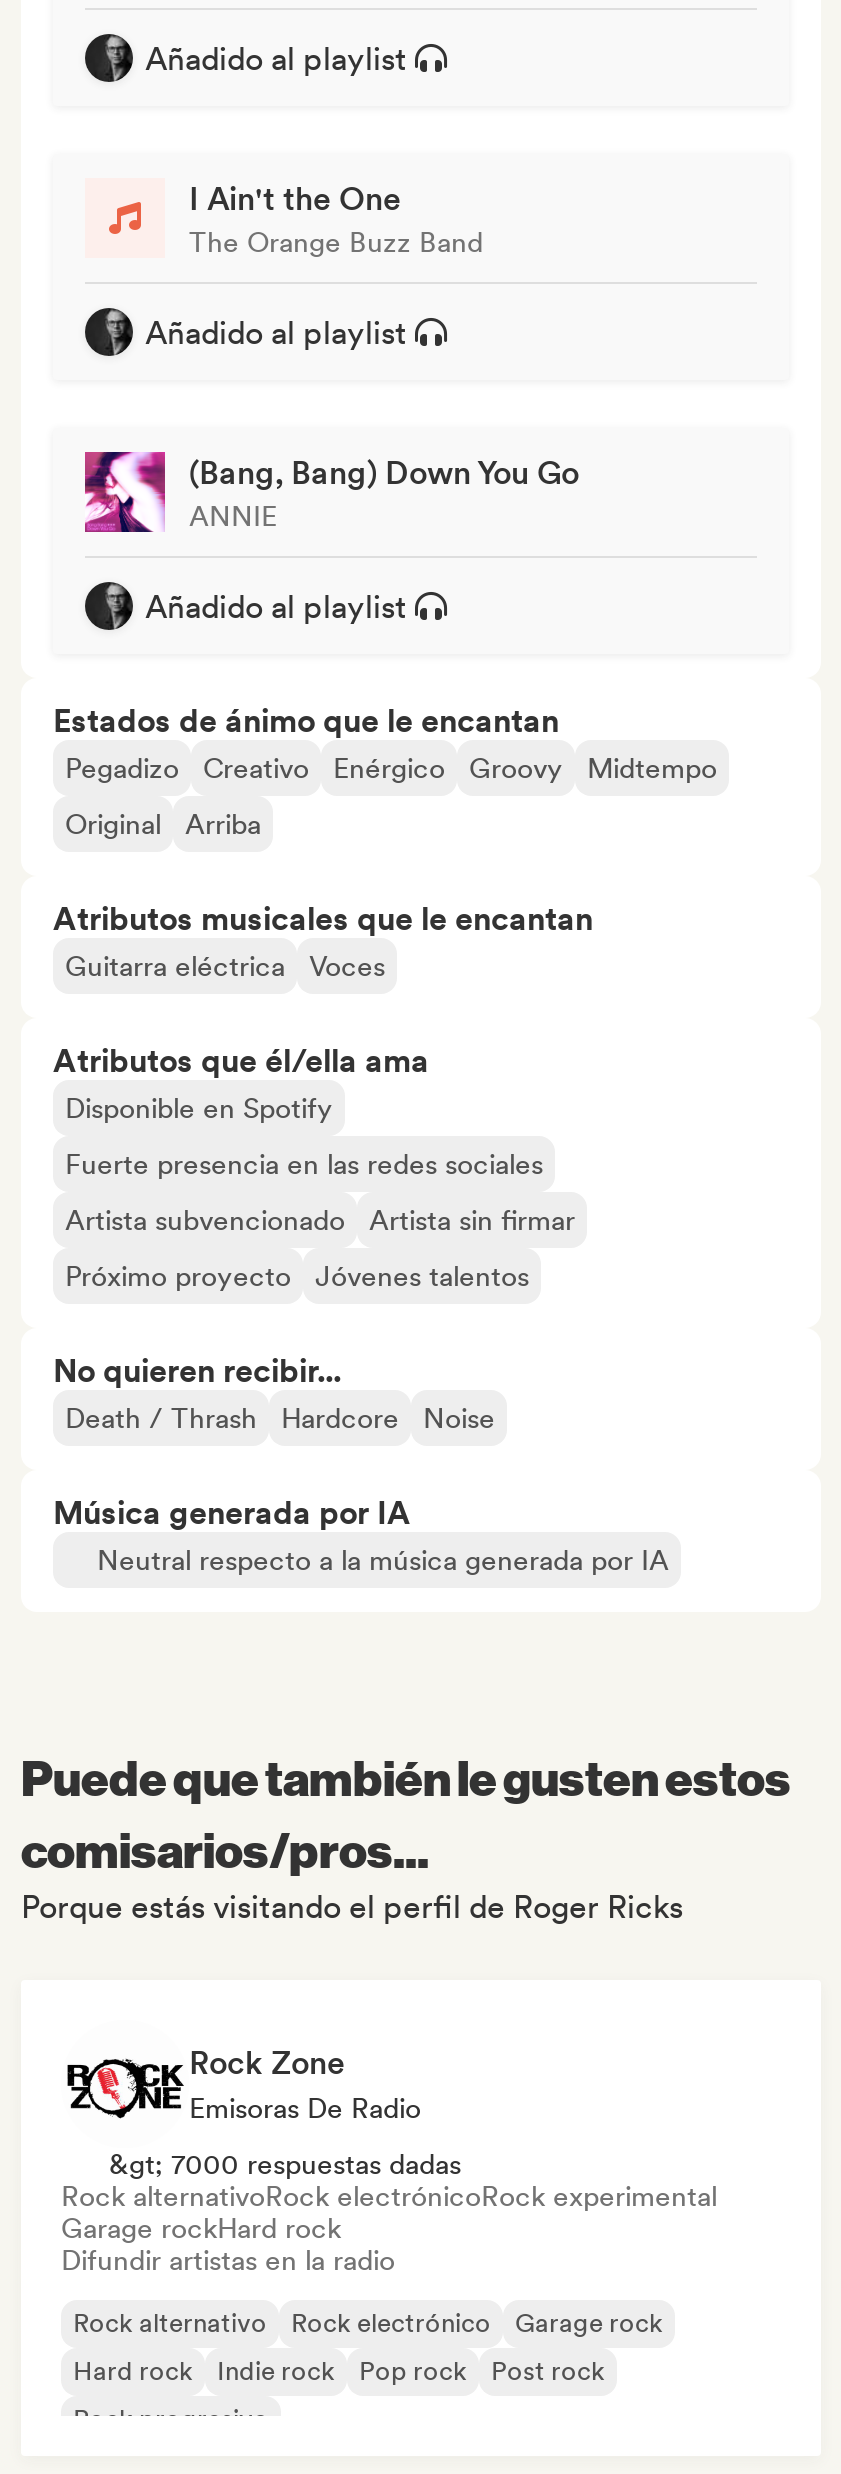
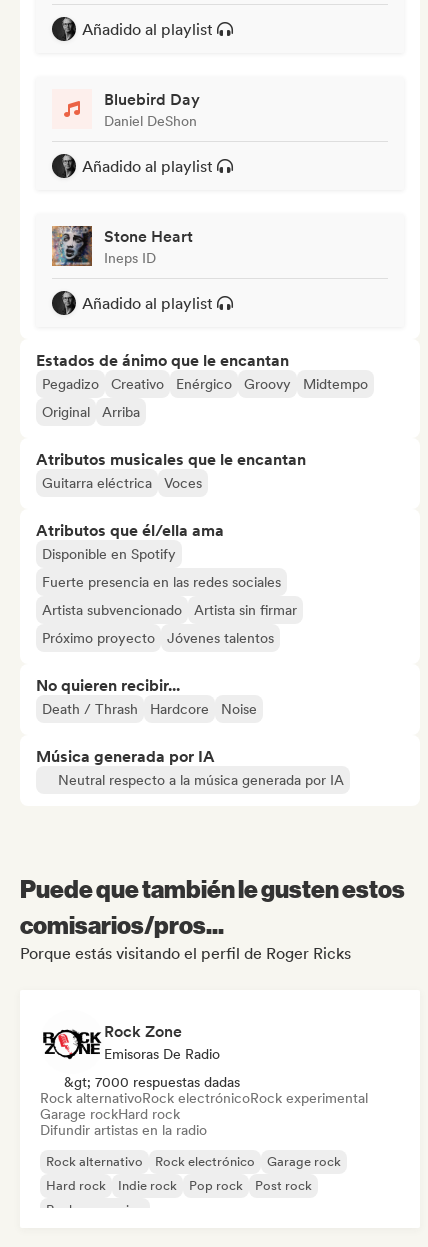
- I Ain't the One
- The Orange Buzz Band
+ Bluebird Day
+ Daniel DeShon

- [image]
- (Bang, Bang) Down You Go
- ANNIE
+ [image]
+ Stone Heart
+ Ineps ID
